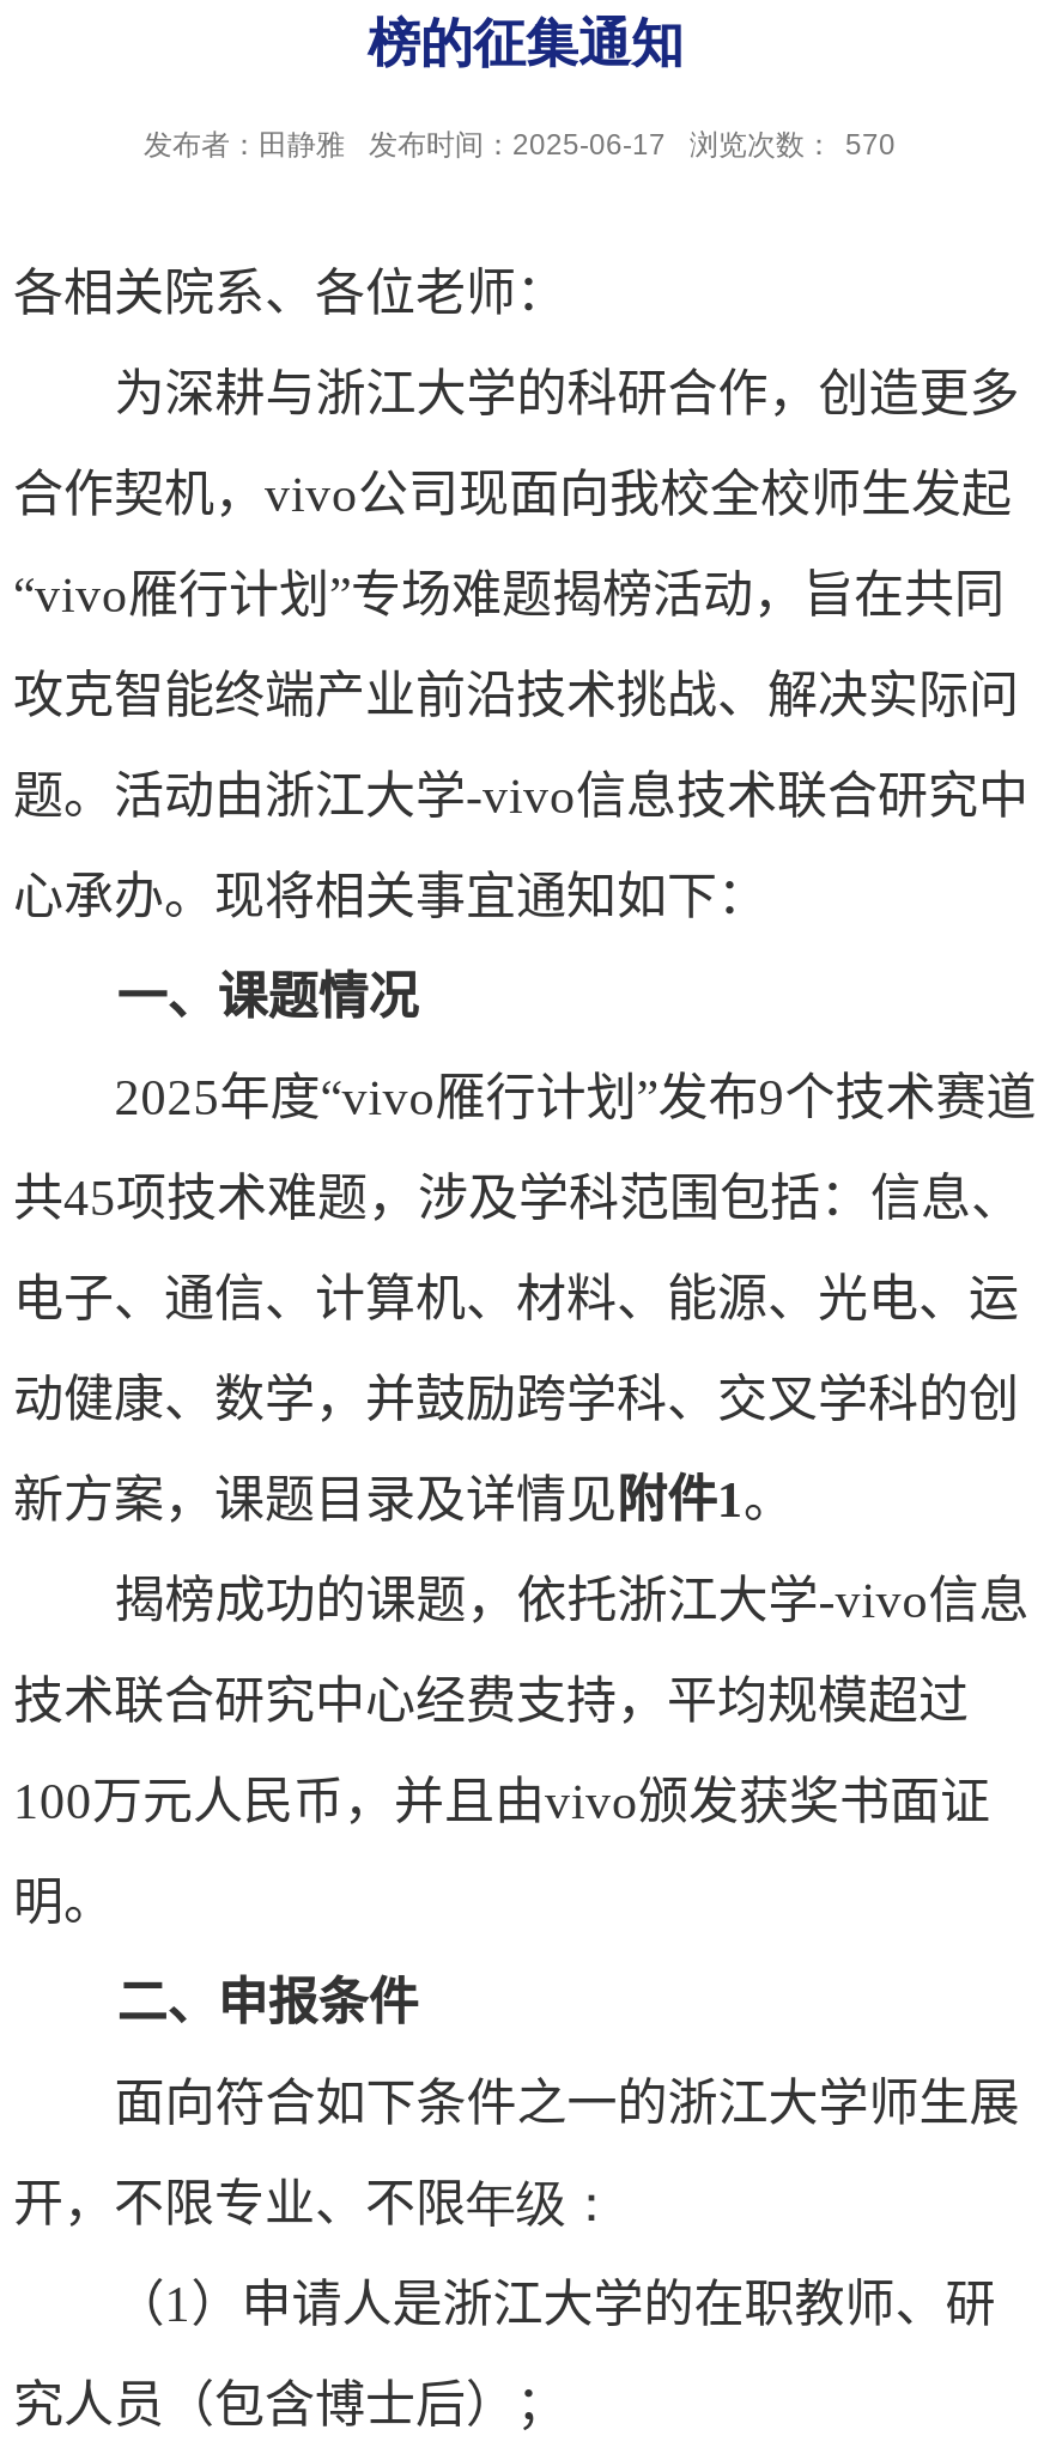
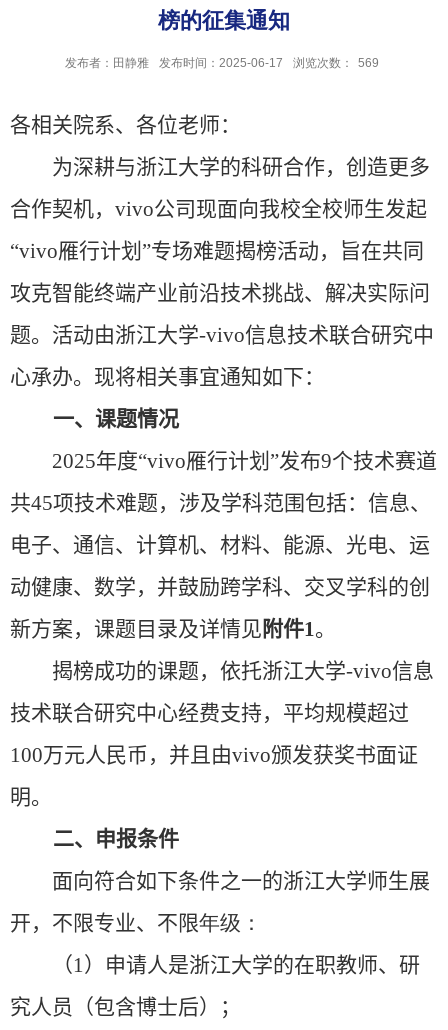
- 发布者：田静雅 发布时间：2025-06-17 浏览次数： 570
+ 发布者：田静雅 发布时间：2025-06-17 浏览次数： 569
